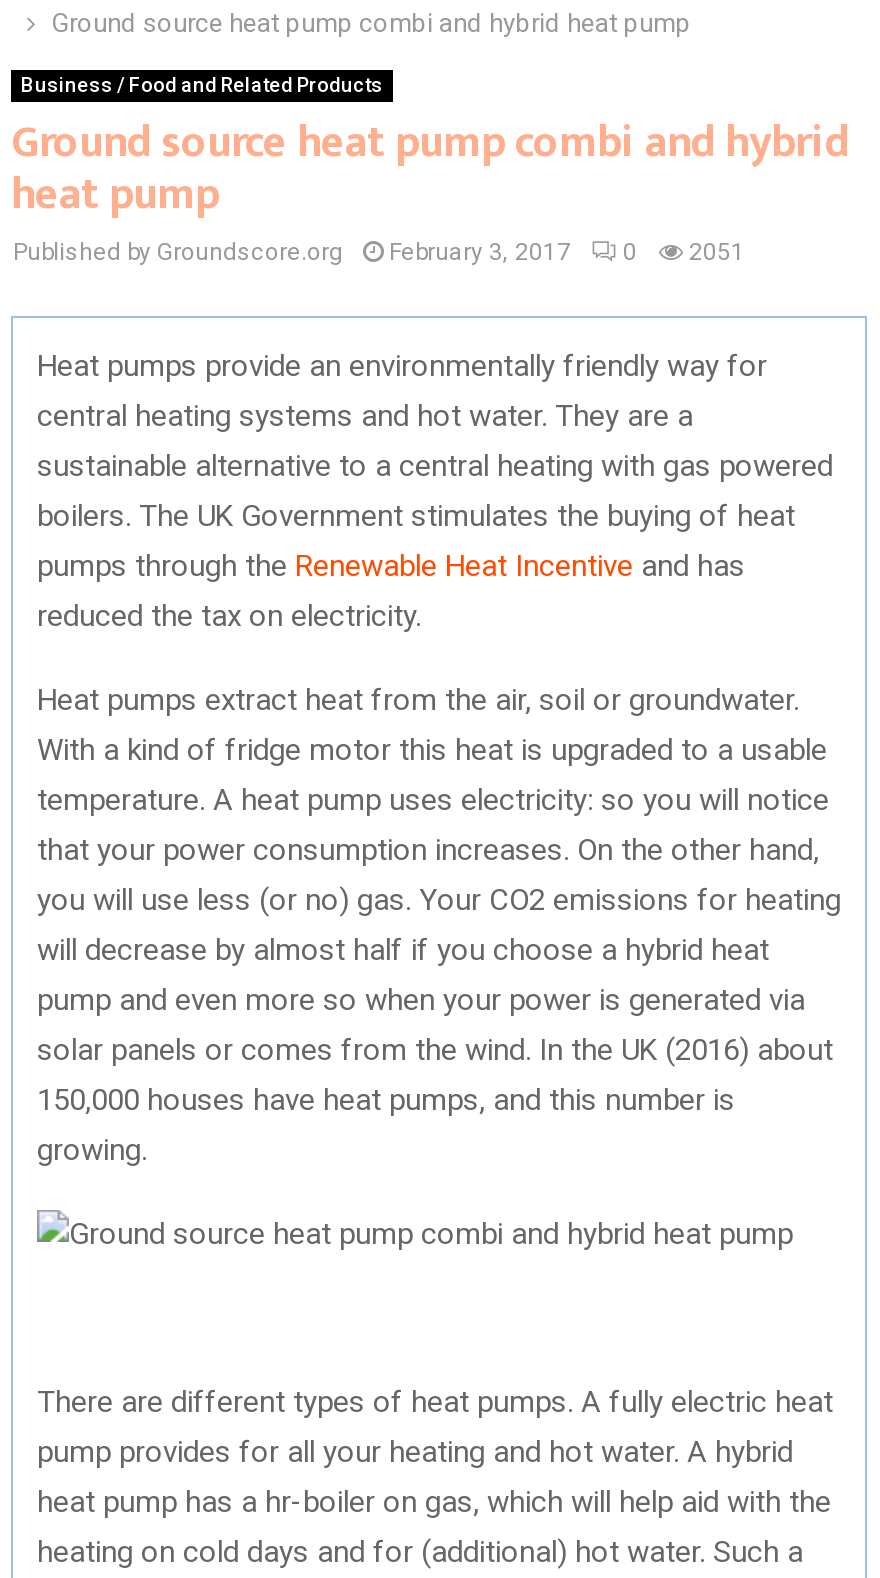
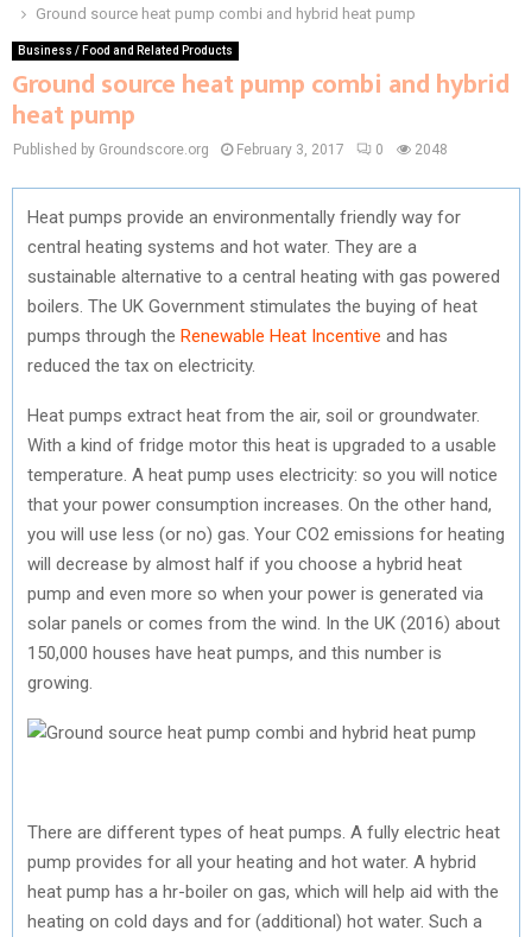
- Published by Groundscore.org February 3, 2017 0 2051
+ Published by Groundscore.org February 3, 2017 0 2048
